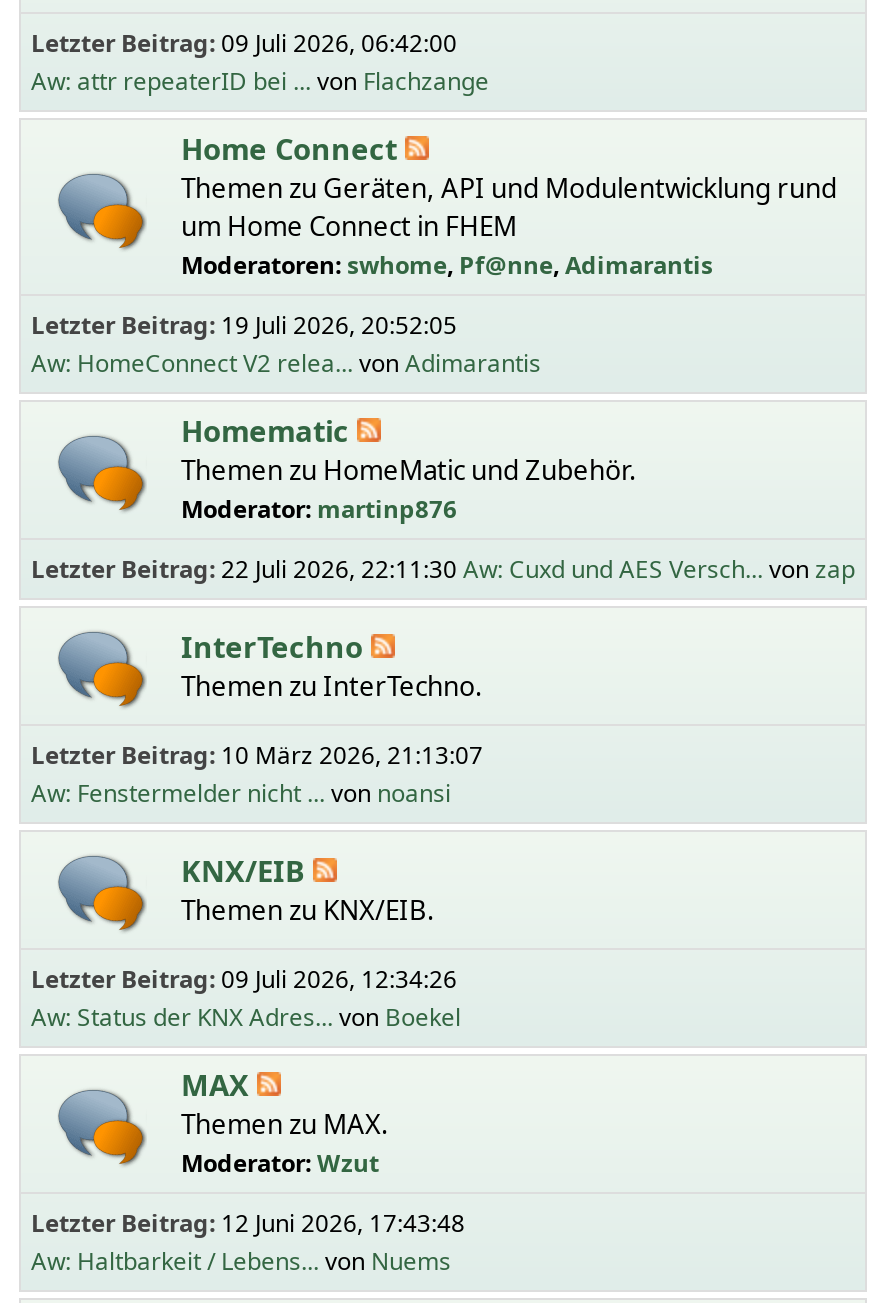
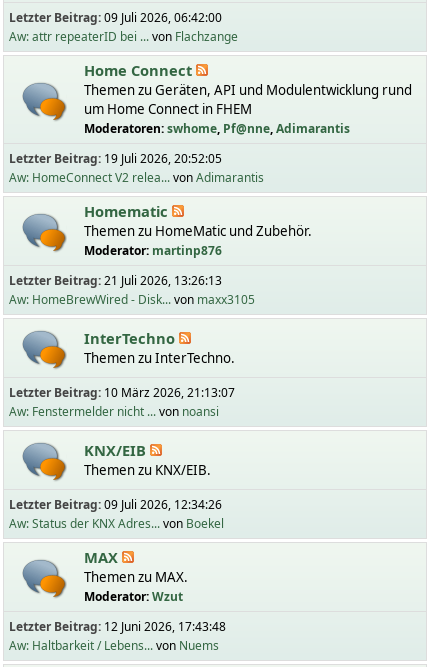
- Letzter Beitrag: 22 Juli 2026, 22:11:30 Aw: Cuxd und AES Versch... von zap
+ Letzter Beitrag: 21 Juli 2026, 13:26:13
+ Aw: HomeBrewWired - Disk... von maxx3105
